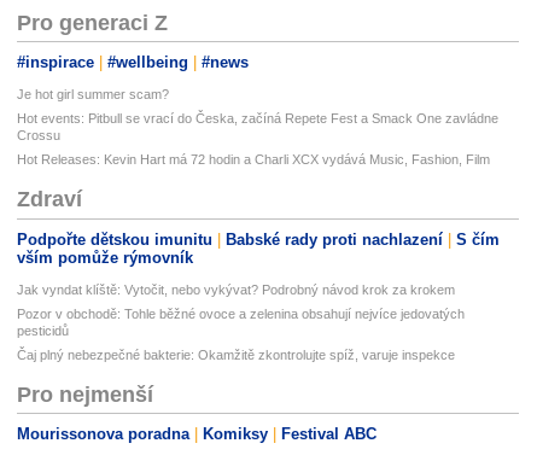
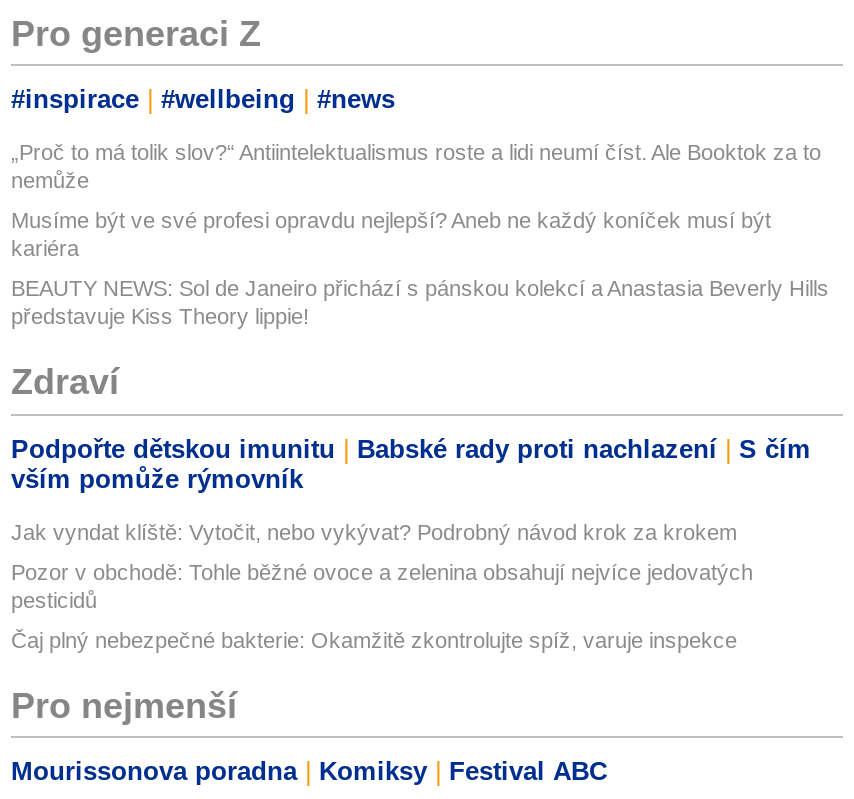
- Je hot girl summer scam?
+ „Proč to má tolik slov?“ Antiintelektualismus roste a lidi neumí číst. Ale Booktok za to
+ nemůže

- Hot events: Pitbull se vrací do Česka, začíná Repete Fest a Smack One zavládne
- Crossu
+ Musíme být ve své profesi opravdu nejlepší? Aneb ne každý koníček musí být
+ kariéra

- Hot Releases: Kevin Hart má 72 hodin a Charli XCX vydává Music, Fashion, Film
+ BEAUTY NEWS: Sol de Janeiro přichází s pánskou kolekcí a Anastasia Beverly Hills
+ představuje Kiss Theory lippie!
